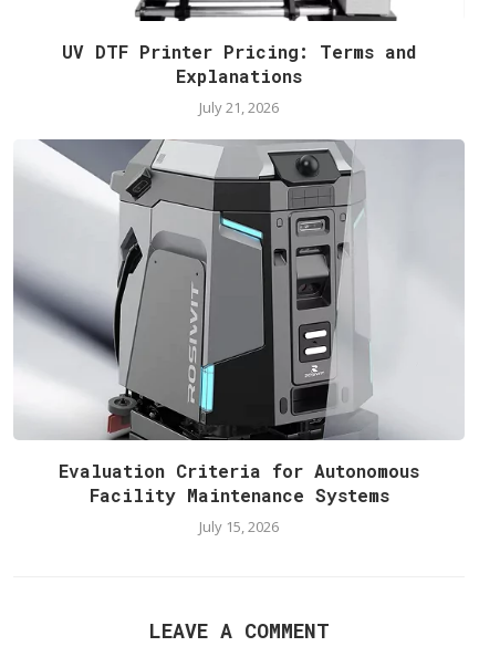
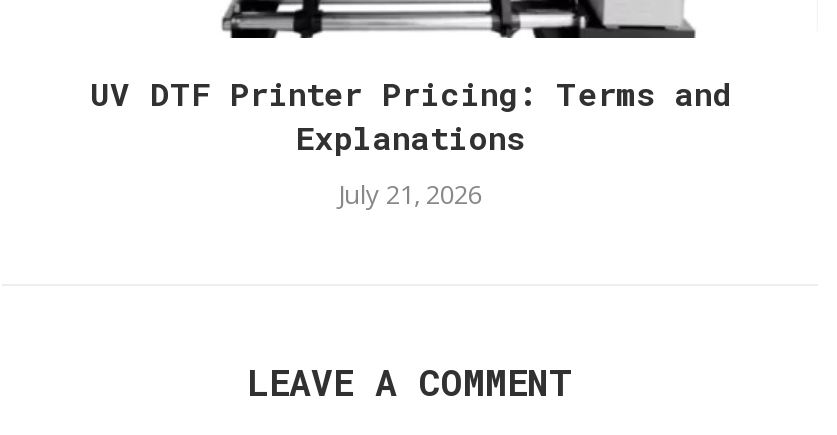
- [image]
- Evaluation Criteria for Autonomous
- Facility Maintenance Systems
- July 15, 2026
